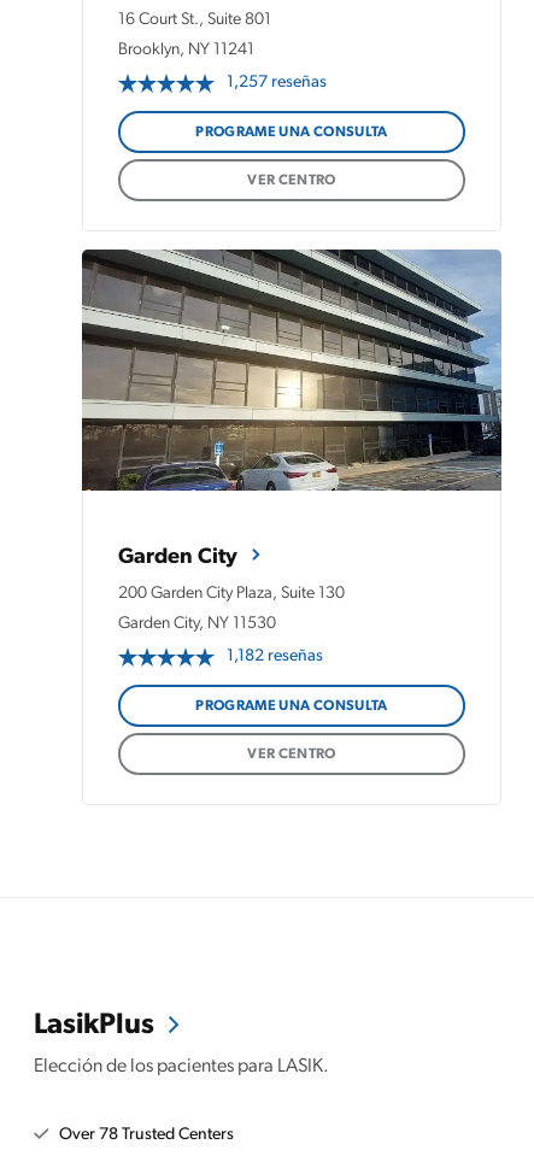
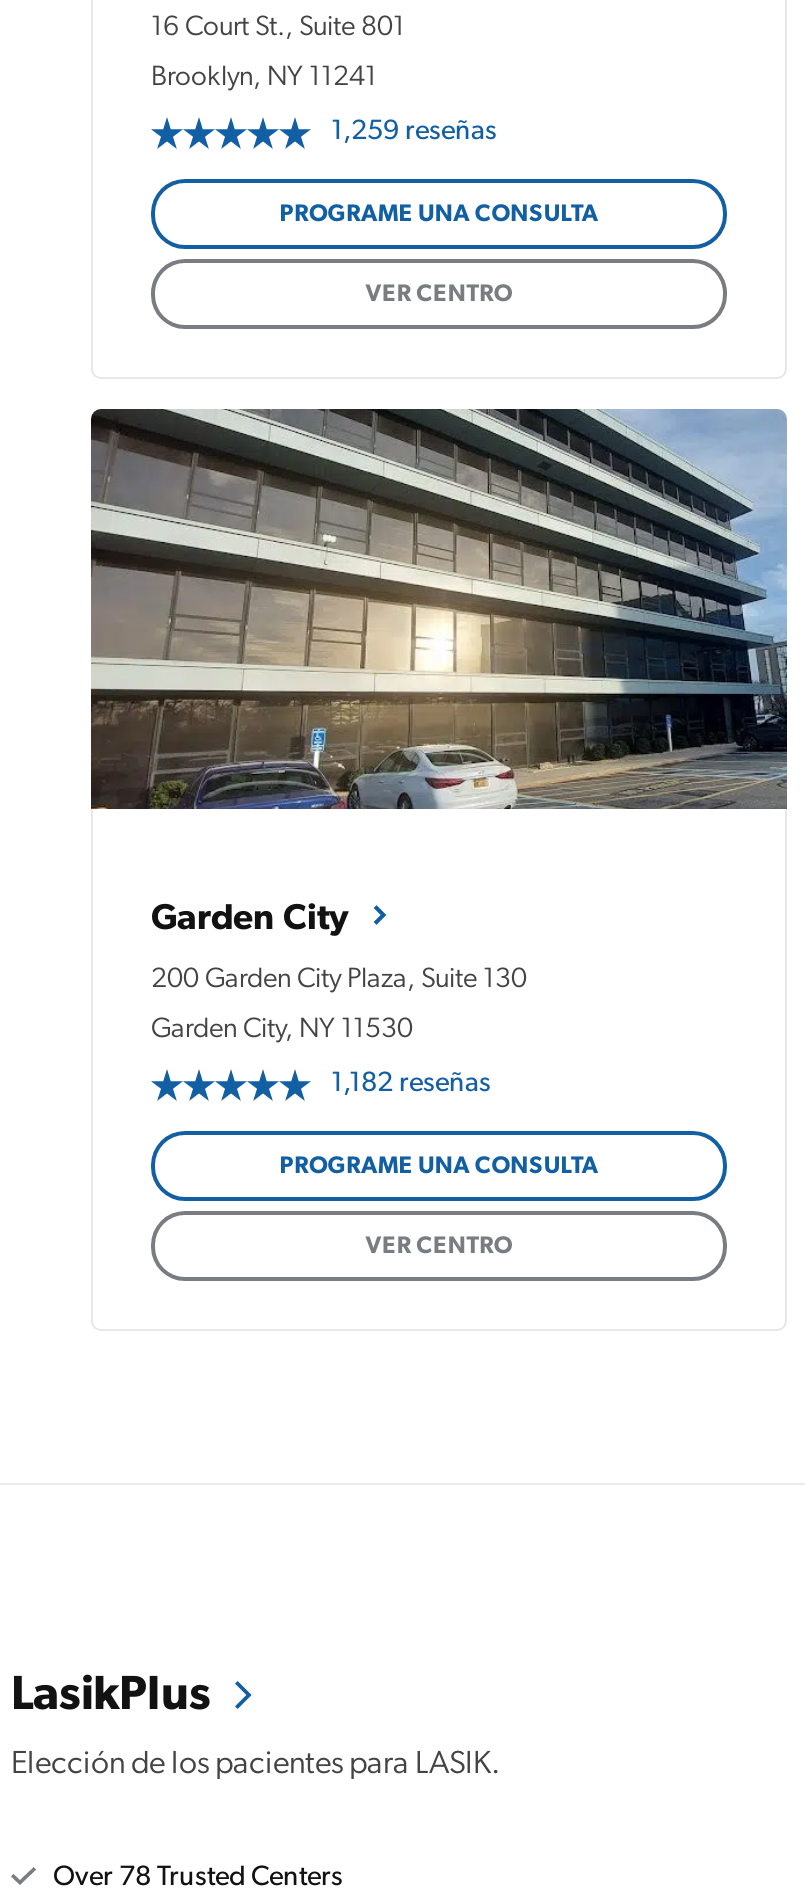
- 1,257 reseñas
+ 1,259 reseñas
